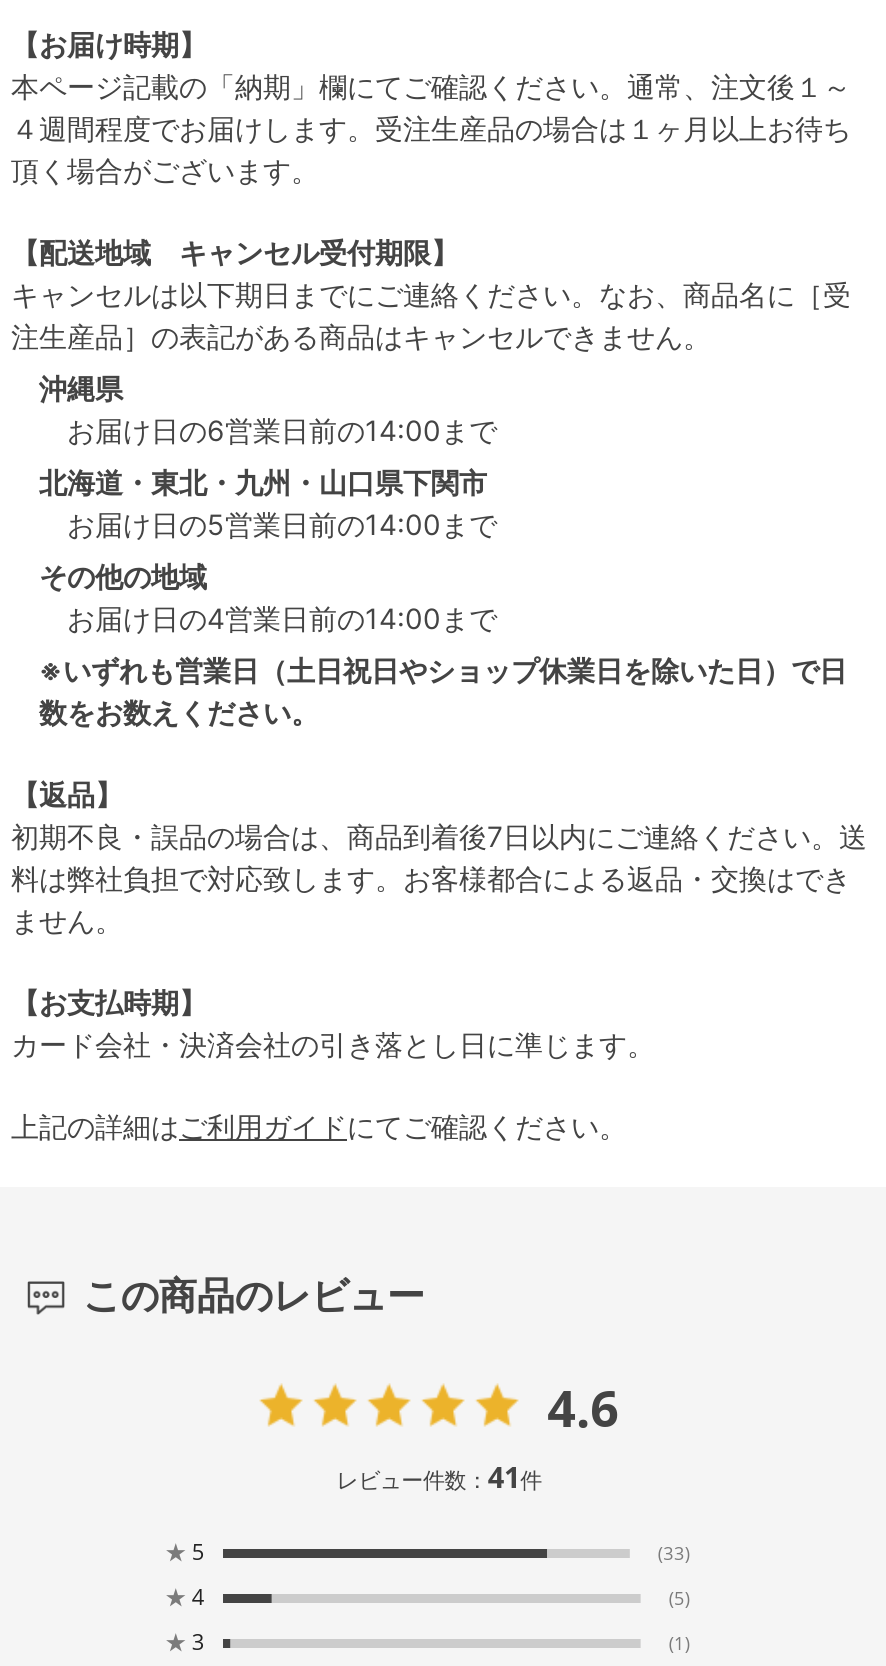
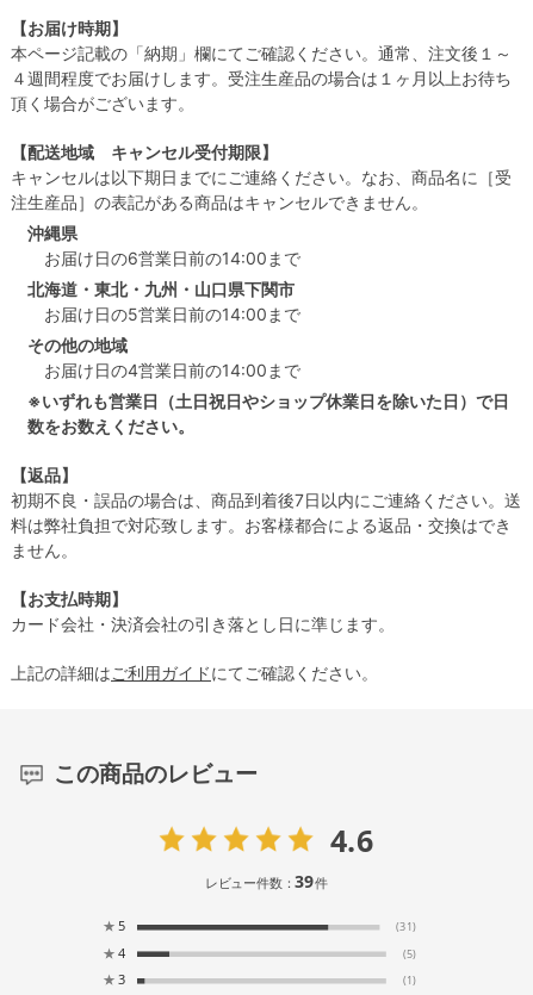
- レビュー件数：41件
+ レビュー件数：39件

- (33)
+ (31)
